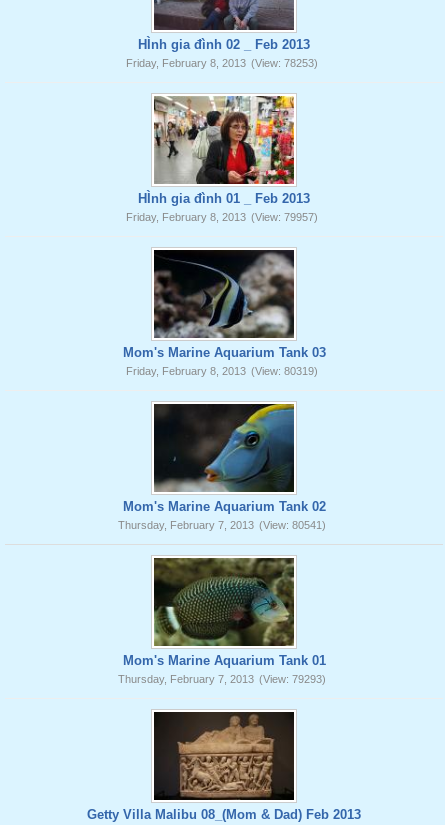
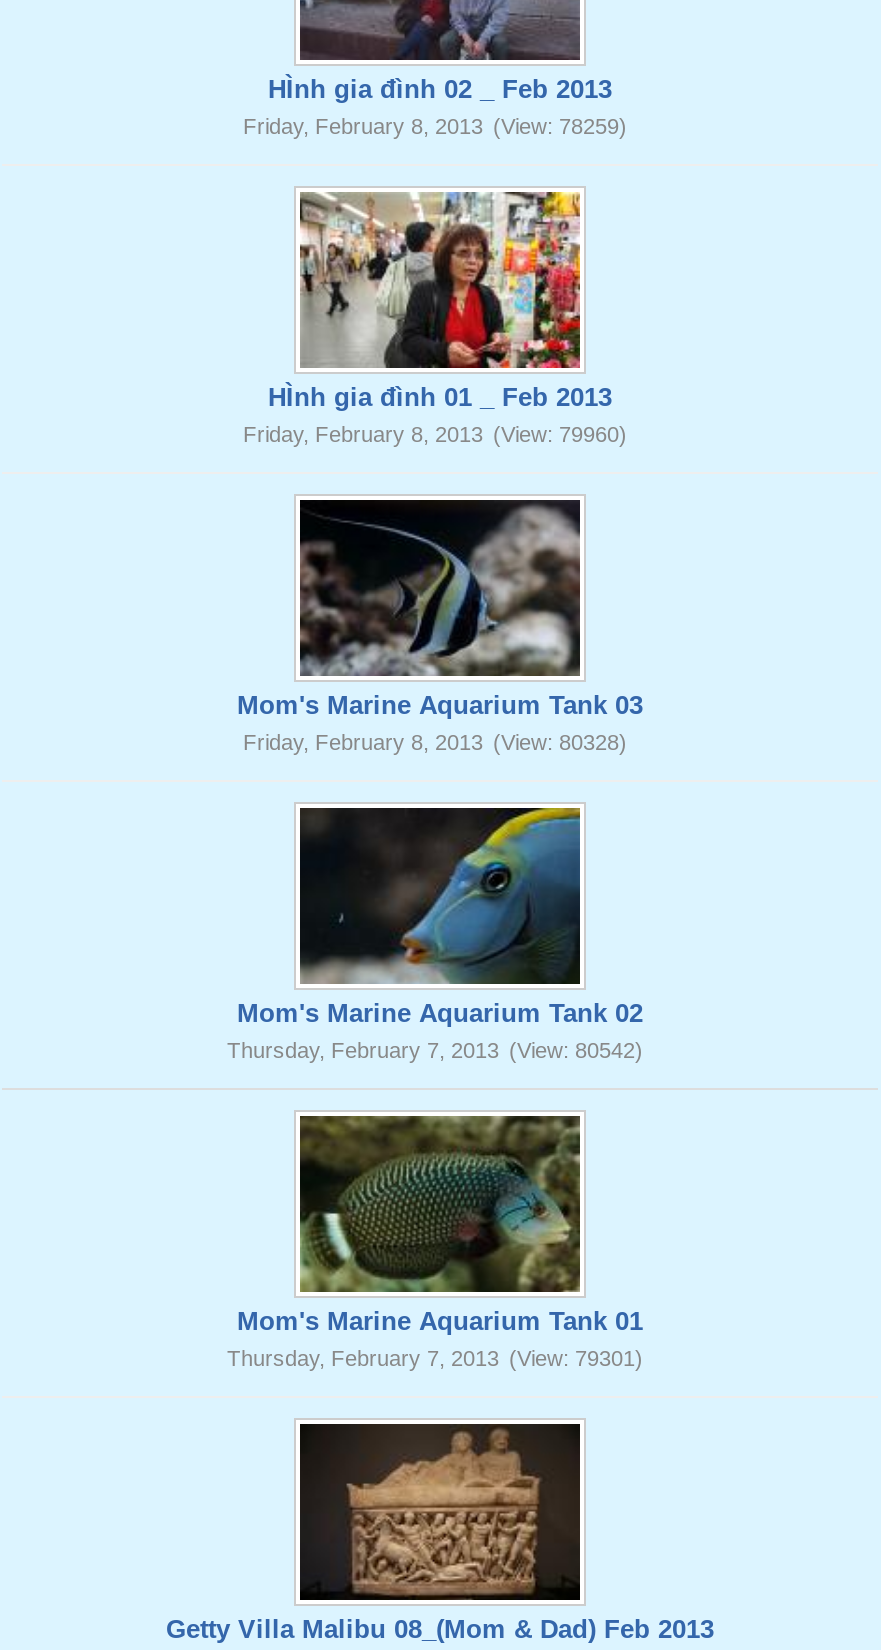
- Friday, February 8, 2013 (View: 78253)
+ Friday, February 8, 2013 (View: 78259)

- Friday, February 8, 2013 (View: 79957)
+ Friday, February 8, 2013 (View: 79960)

- Friday, February 8, 2013 (View: 80319)
+ Friday, February 8, 2013 (View: 80328)

- Thursday, February 7, 2013 (View: 80541)
+ Thursday, February 7, 2013 (View: 80542)

- Thursday, February 7, 2013 (View: 79293)
+ Thursday, February 7, 2013 (View: 79301)
